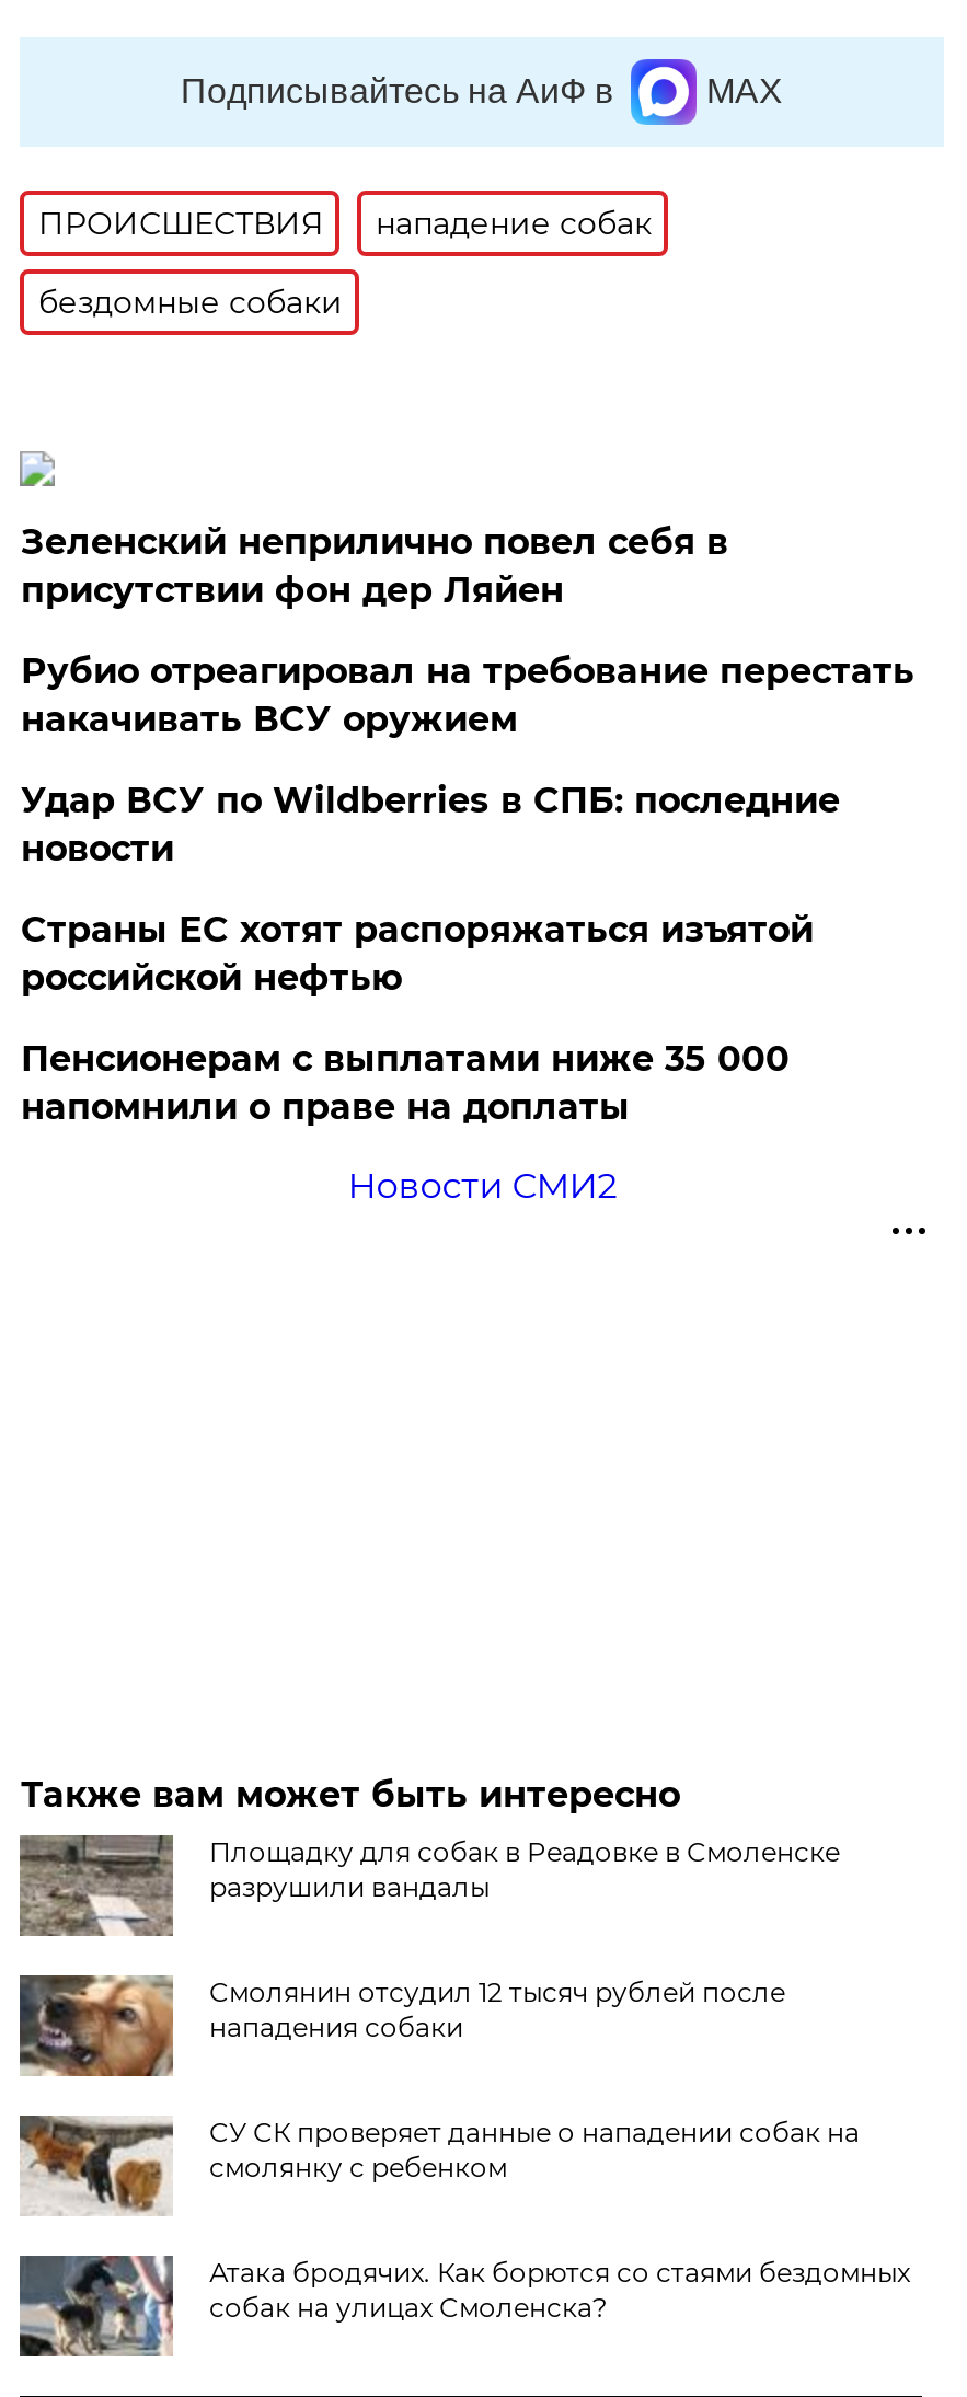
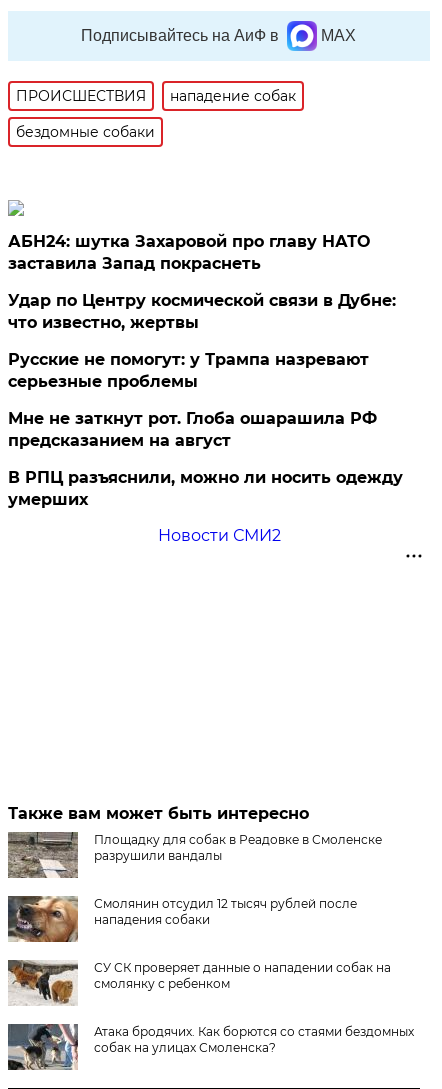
- Зеленский неприлично повел cебя в
- присутствии фон дер Ляйен
+ АБН24: шутка Захаровой про главу НАТО
+ заставила Запад покраснеть

- Рубио отреагировал на требование перестать
- накачивать ВСУ оружием
+ Удар по Центру космической связи в Дубне:
+ что известно, жертвы

- Удар ВСУ по Wildberries в СПБ: последние
- новости
+ Русские не помогут: у Трампа назревают
+ серьезные проблемы

- Страны ЕС хотят распоряжаться изъятой
- российской нефтью
+ Мне не заткнут рот. Глоба ошарашила РФ
+ предсказанием на август

- Пенсионерам с выплатами ниже 35 000
- напомнили о праве на доплаты
+ В РПЦ разъяснили, можно ли носить одежду
+ умерших
